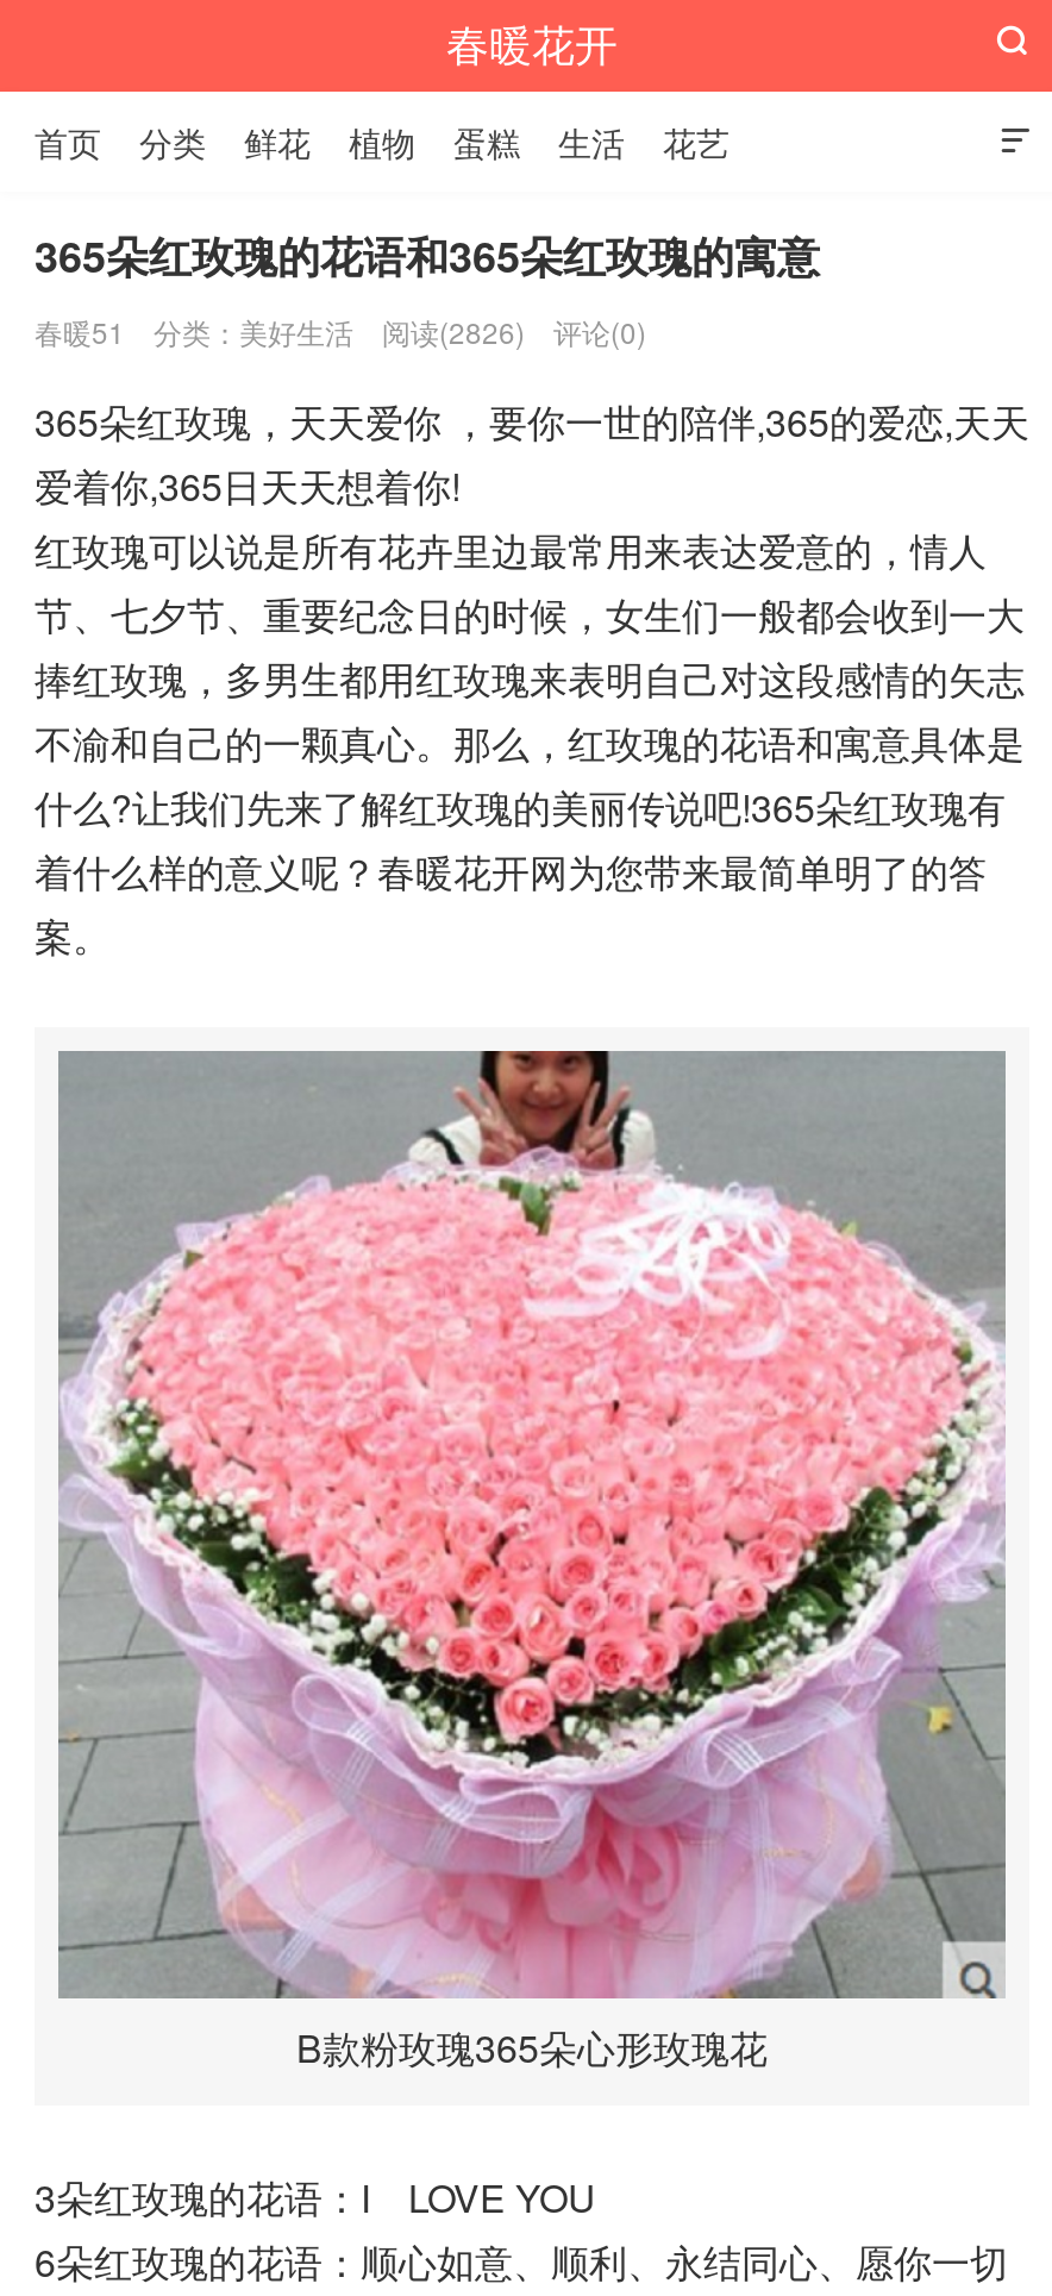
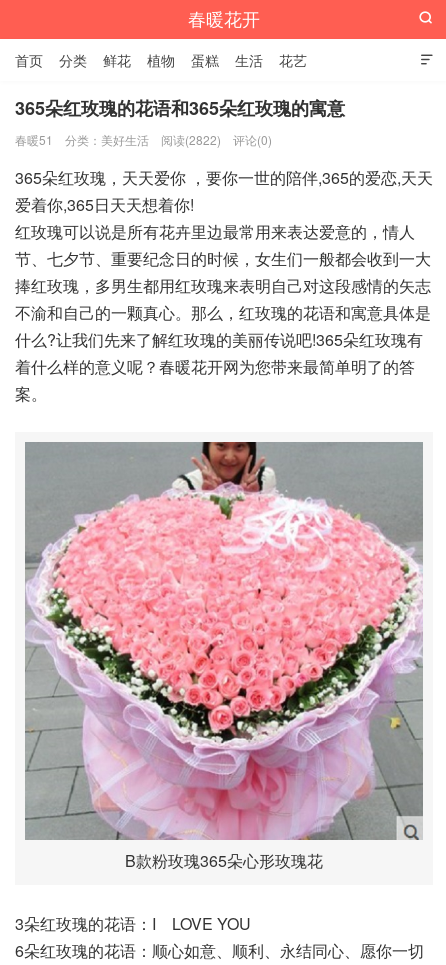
- 春暖51 分类：美好生活 阅读(2826) 评论(0)
+ 春暖51 分类：美好生活 阅读(2822) 评论(0)
